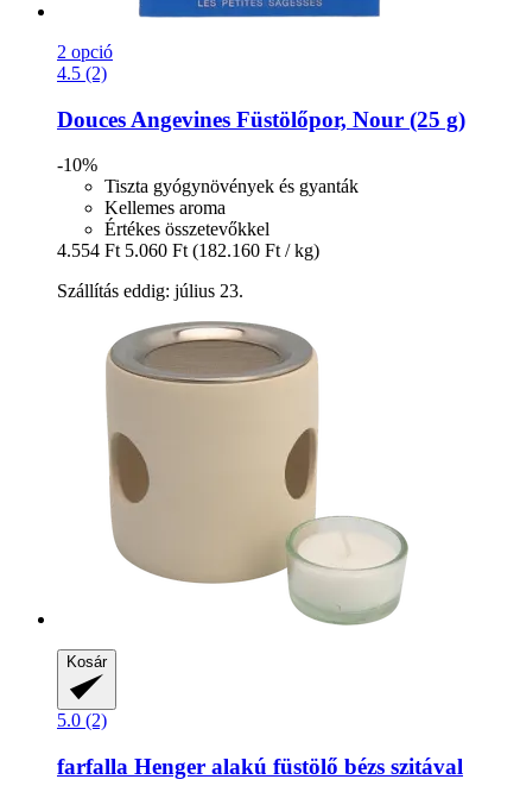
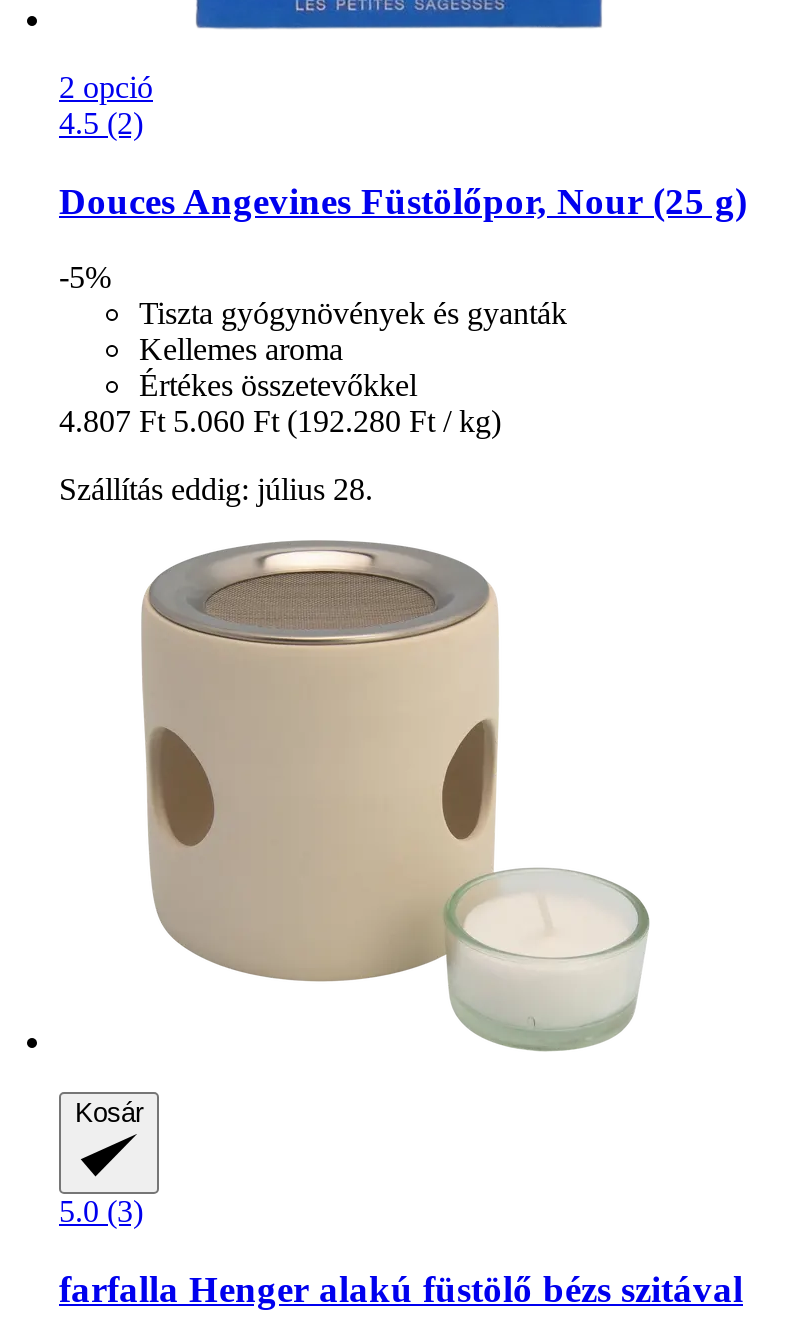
- -10%
+ -5%

- 4.554 Ft 5.060 Ft (182.160 Ft / kg)
+ 4.807 Ft 5.060 Ft (192.280 Ft / kg)

- Szállítás eddig: július 23.
+ Szállítás eddig: július 28.

- 5.0 (2)
+ 5.0 (3)
